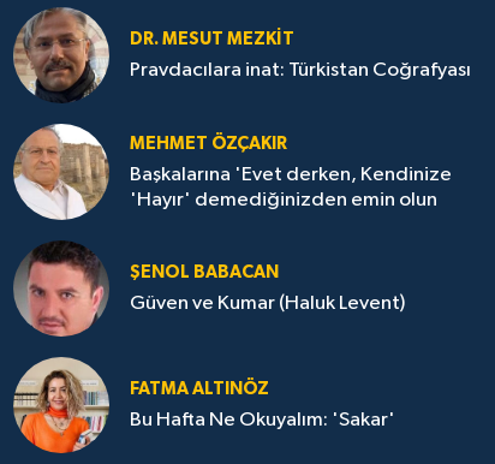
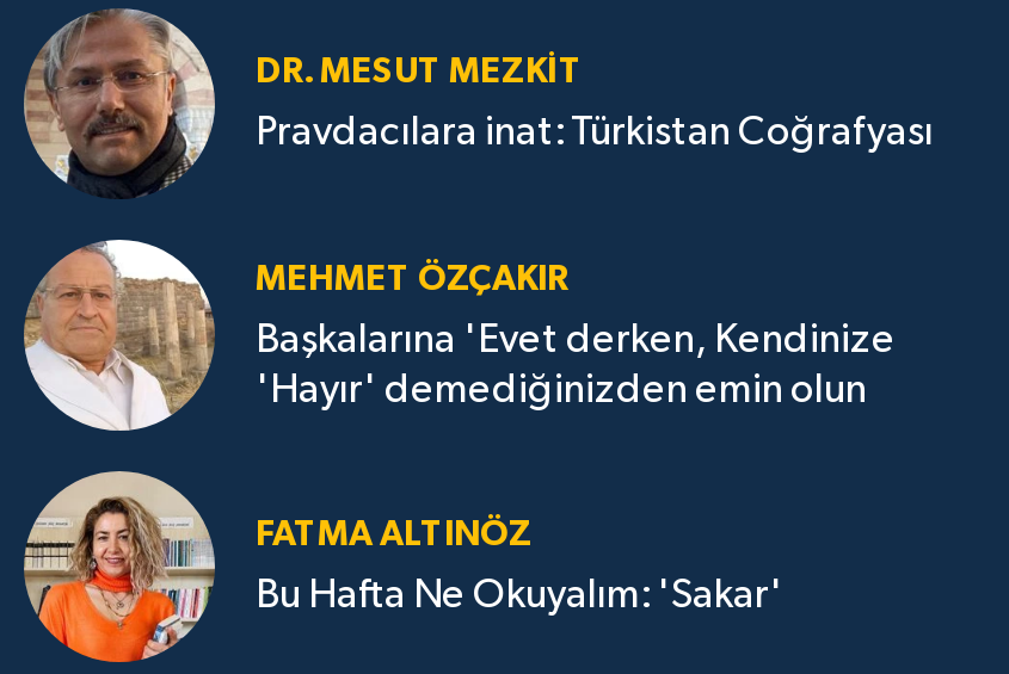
- [image]
- ŞENOL BABACAN
- Güven ve Kumar (Haluk Levent)
